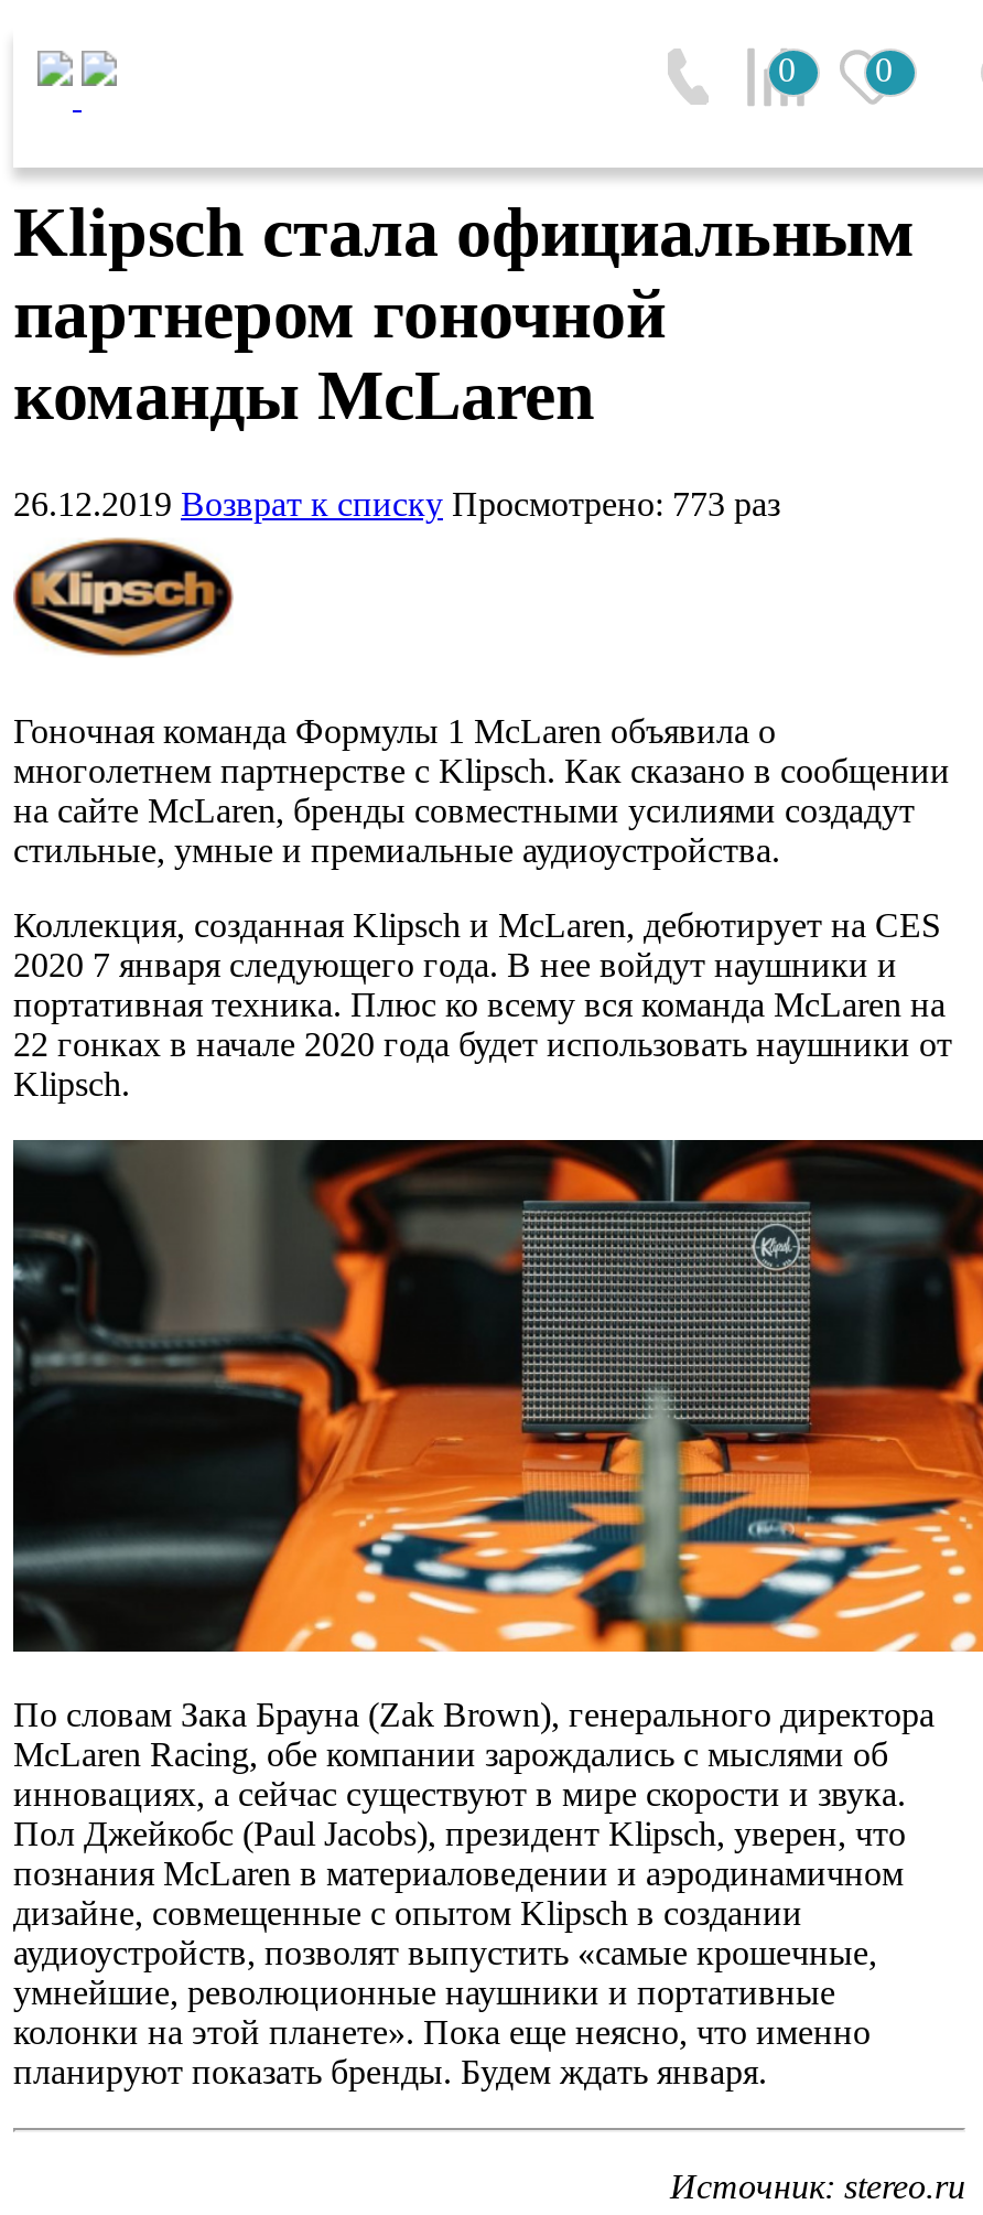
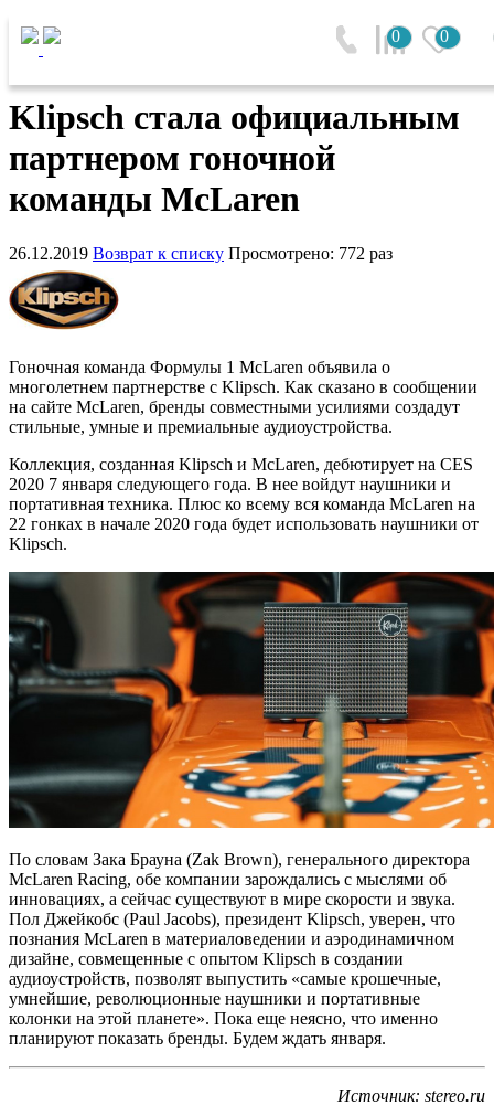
- 26.12.2019 Возврат к списку Просмотрено: 773 раз
+ 26.12.2019 Возврат к списку Просмотрено: 772 раз
